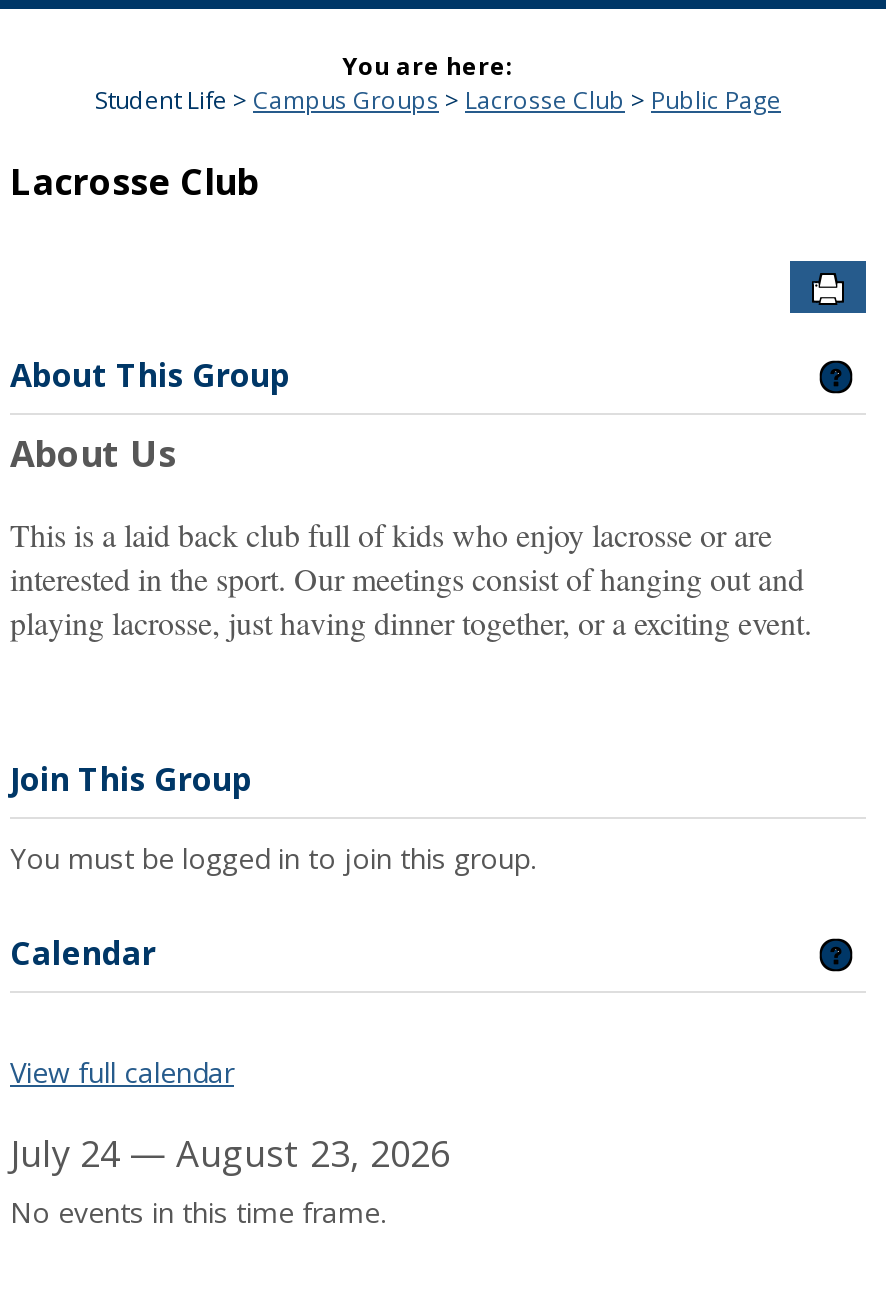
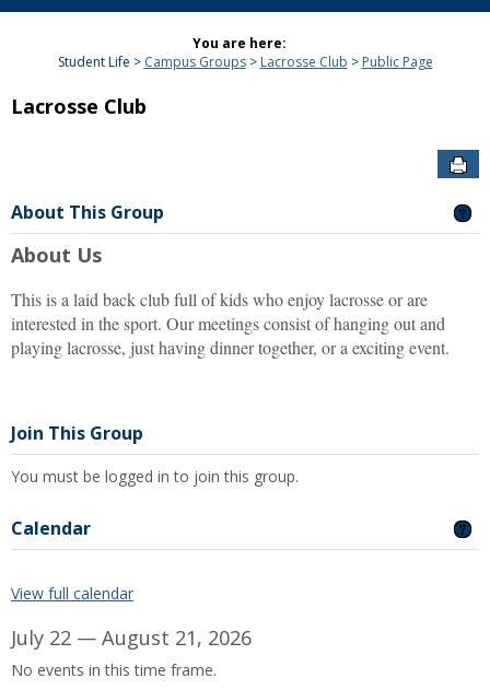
- July 24 — August 23, 2026
+ July 22 — August 21, 2026
